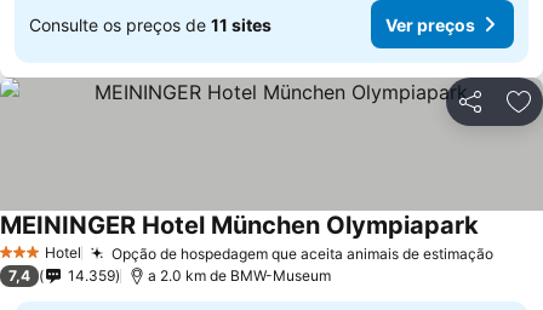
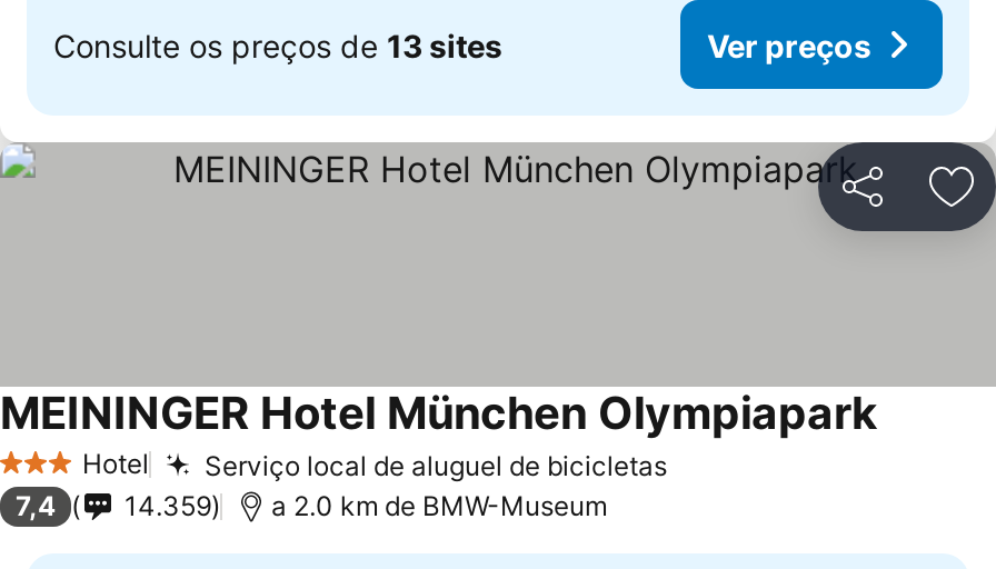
- Consulte os preços de 11 sites
+ Consulte os preços de 13 sites

- Opção de hospedagem que aceita animais de estimação
+ Serviço local de aluguel de bicicletas
